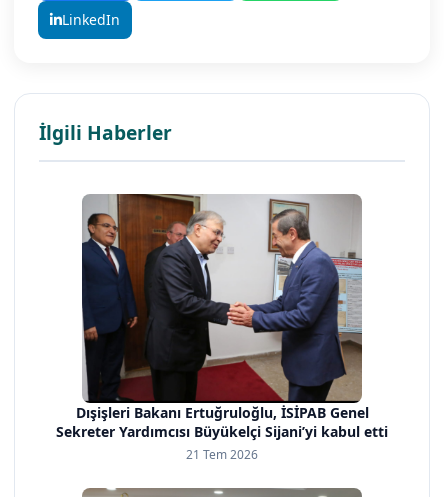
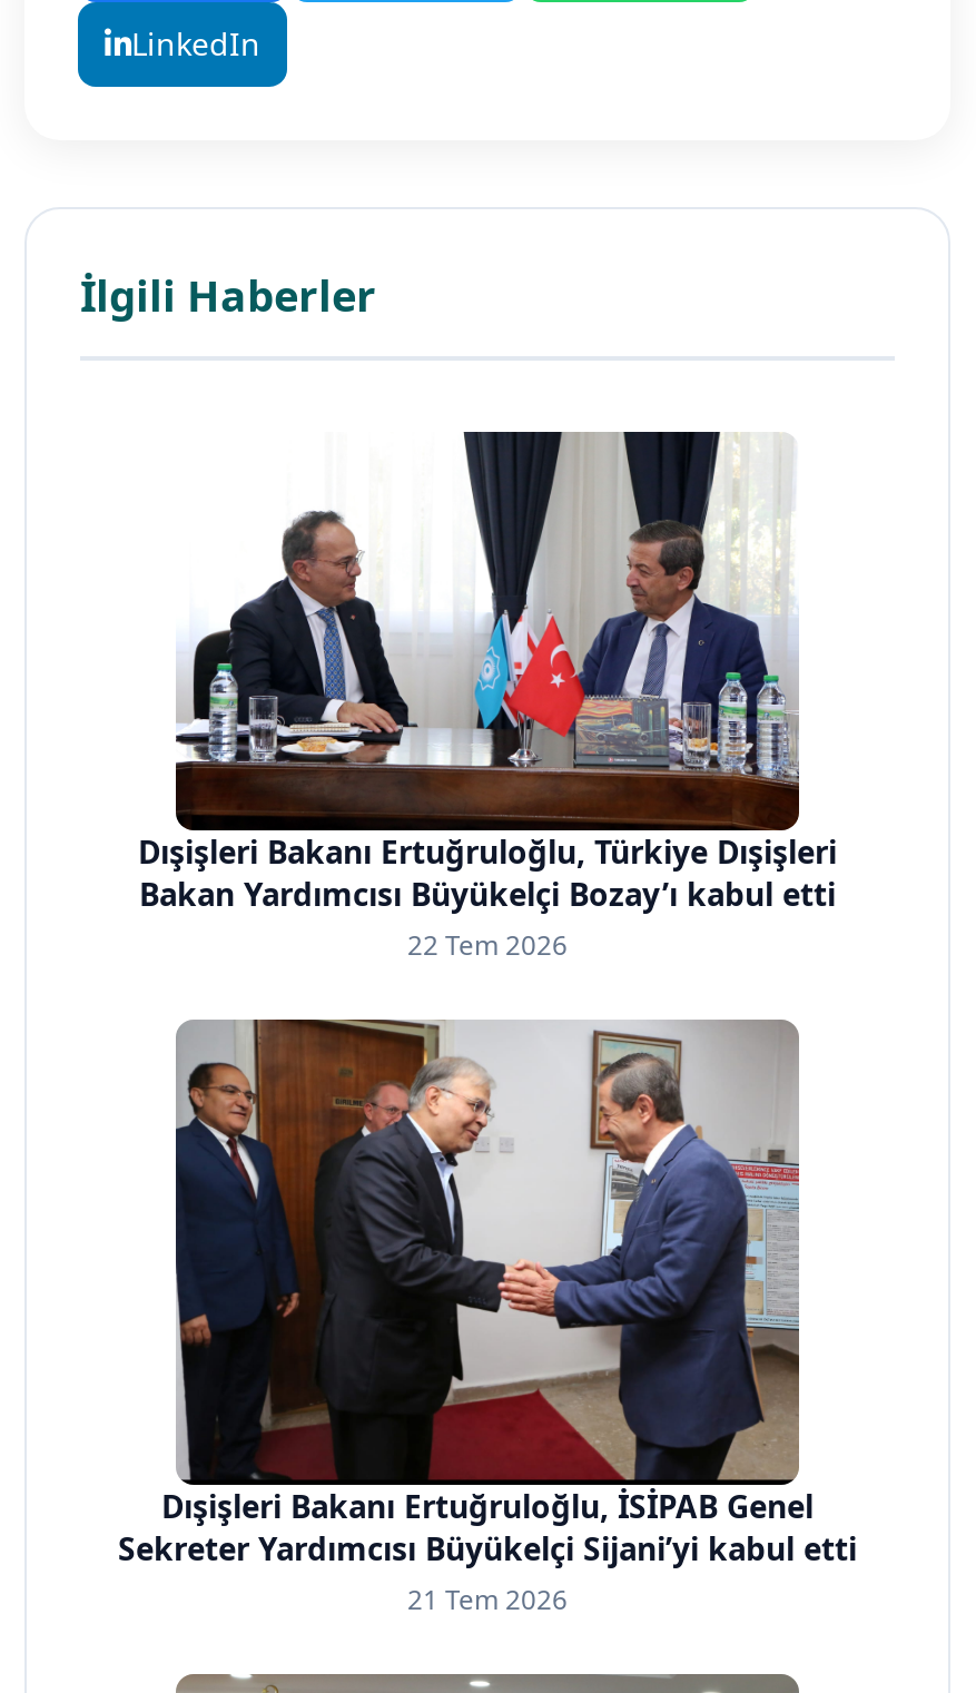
+ [image]
+ Dışişleri Bakanı Ertuğruloğlu, Türkiye Dışişleri
+ Bakan Yardımcısı Büyükelçi Bozay’ı kabul etti
+ 22 Tem 2026
